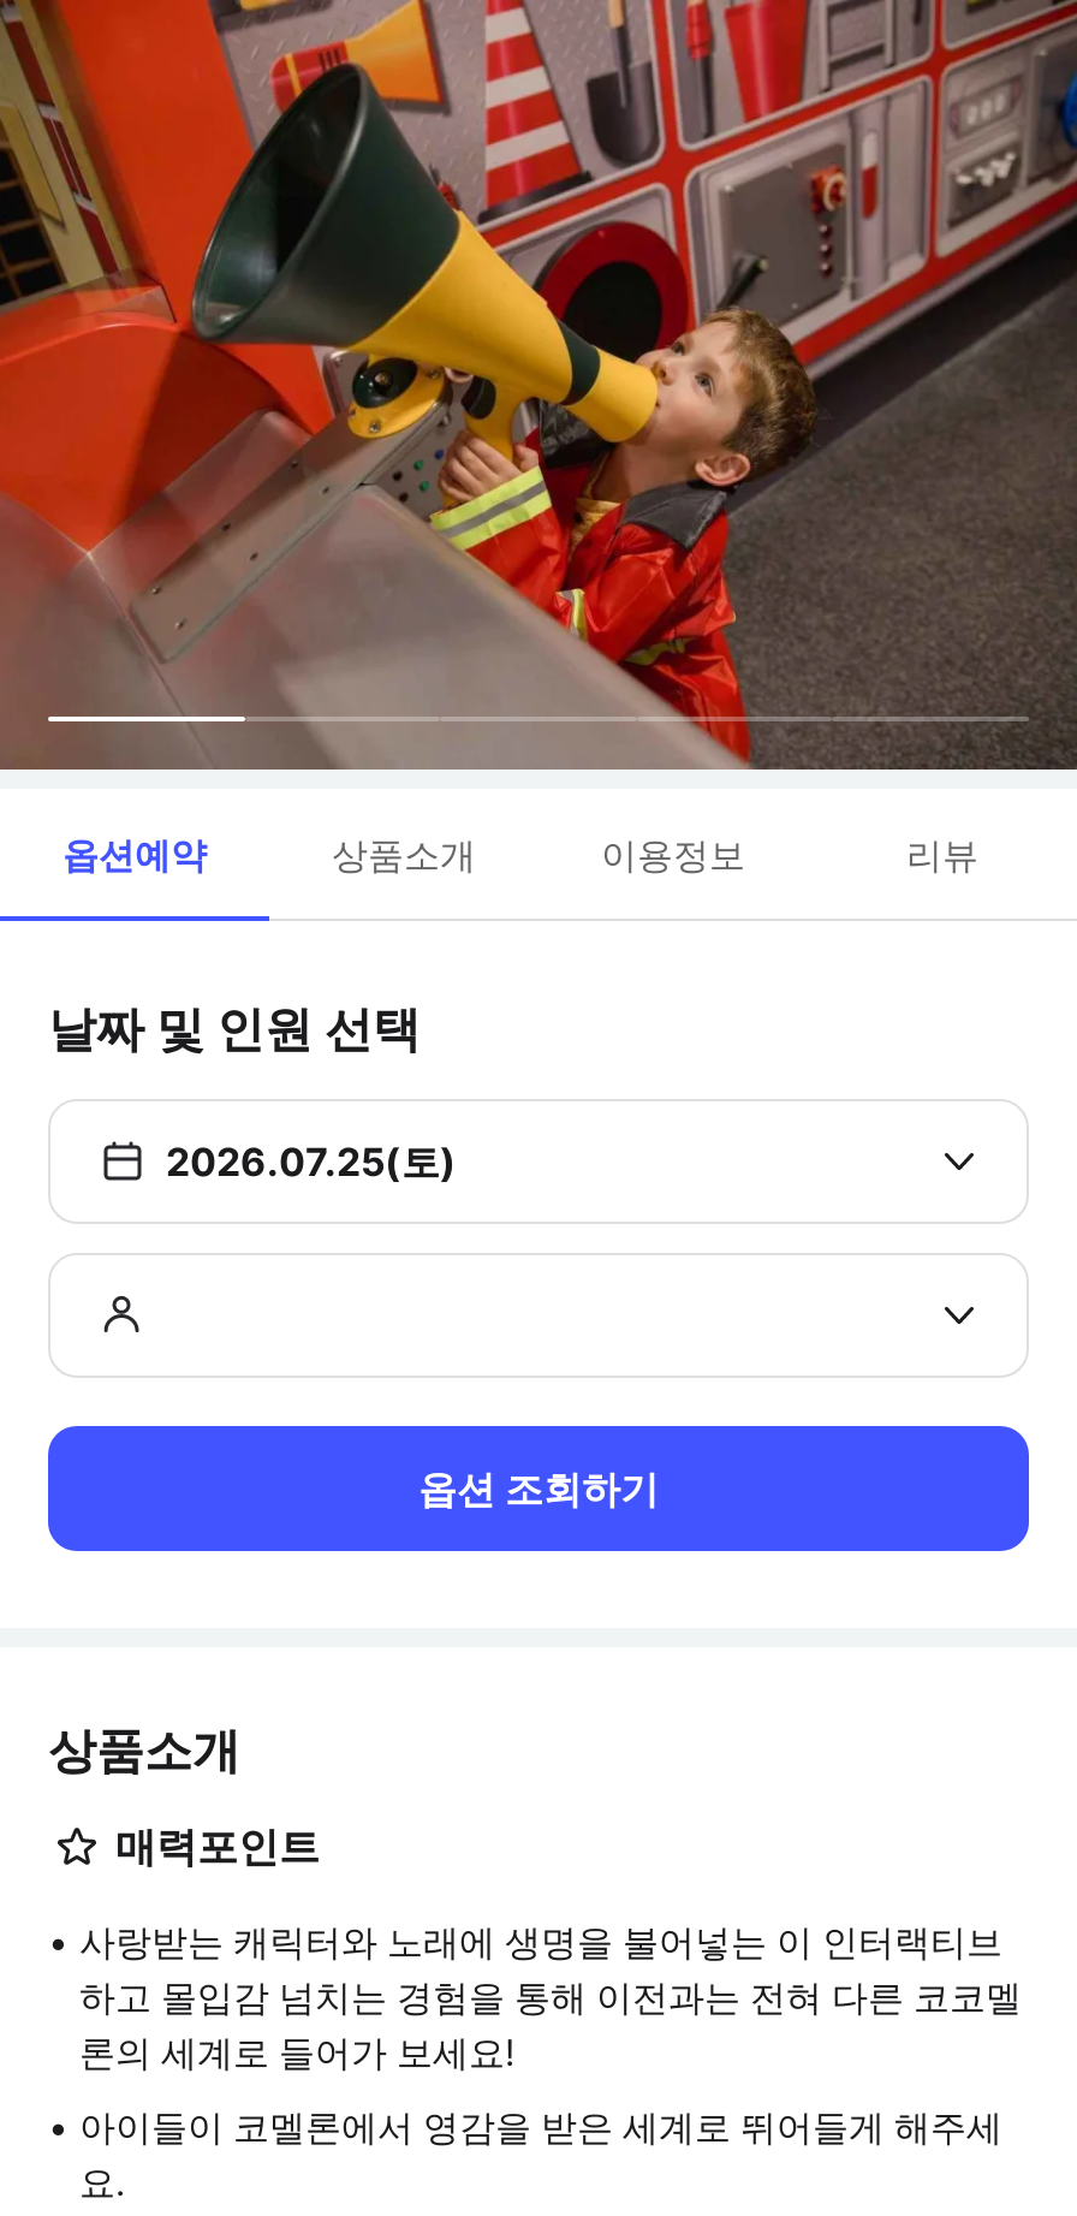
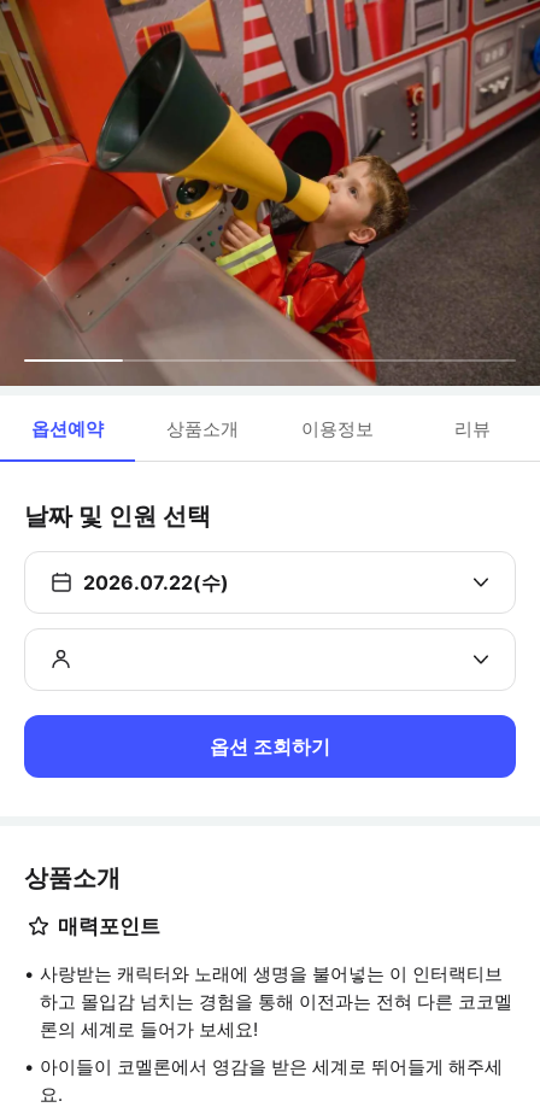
- 2026.07.25(토)
+ 2026.07.22(수)
